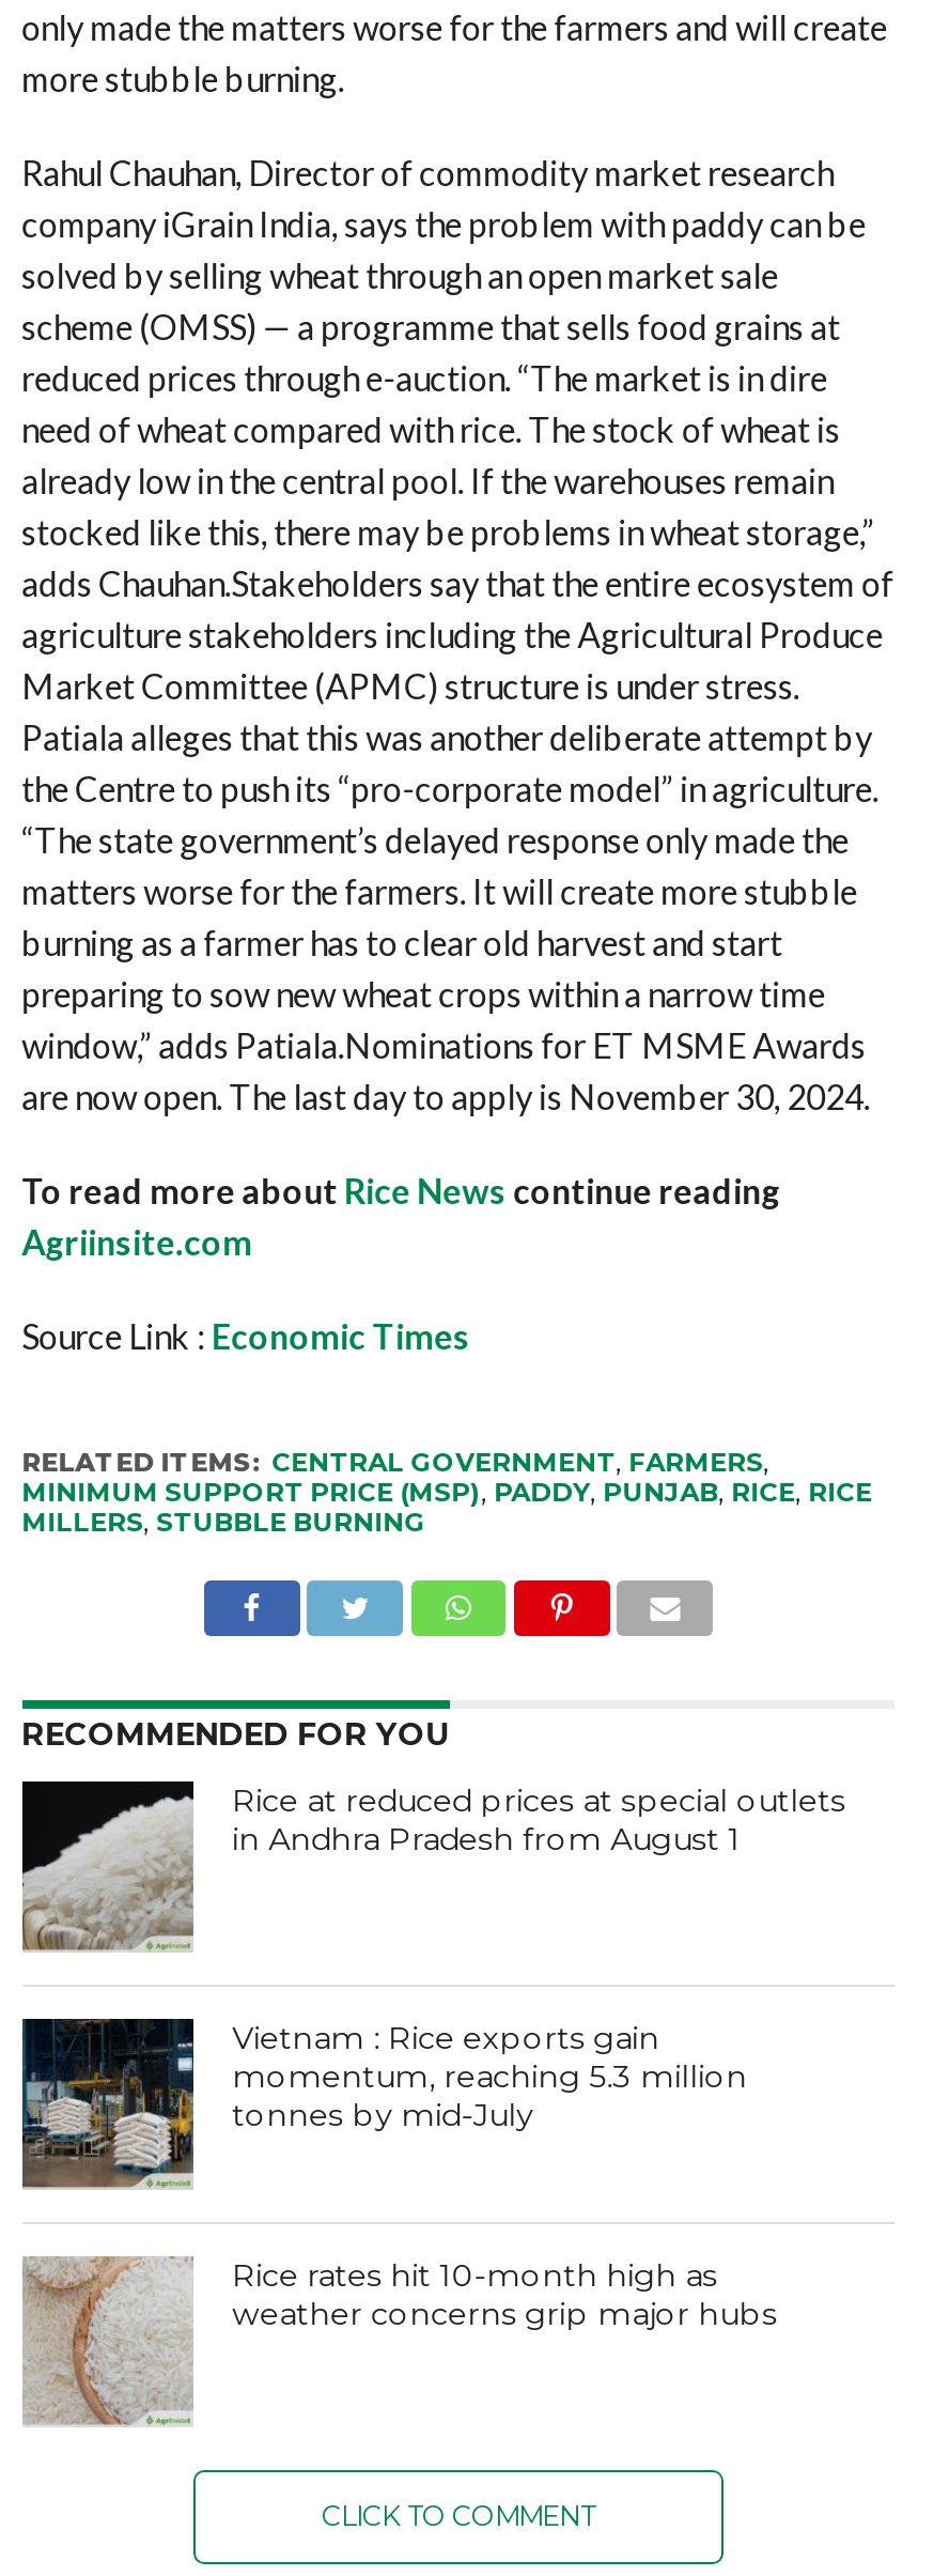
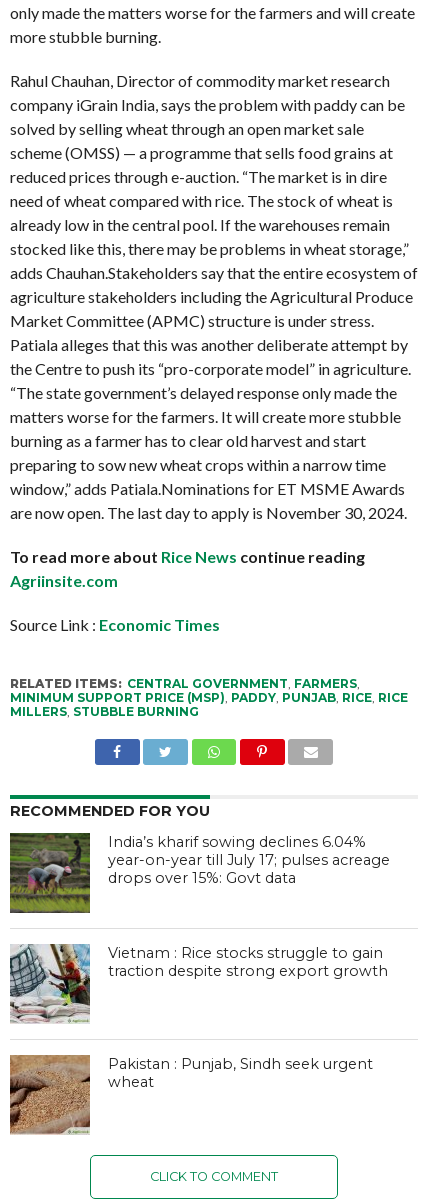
- [image]
- Rice at reduced prices at special outlets
- in Andhra Pradesh from August 1
+ [image]
+ India’s kharif sowing declines 6.04%
+ year-on-year till July 17; pulses acreage
+ drops over 15%: Govt data

- [image]
- Vietnam : Rice exports gain
- momentum, reaching 5.3 million
- tonnes by mid-July
+ [image]
+ Vietnam : Rice stocks struggle to gain
+ traction despite strong export growth

- [image]
- Rice rates hit 10-month high as
- weather concerns grip major hubs
+ [image]
+ Pakistan : Punjab, Sindh seek urgent
+ wheat
